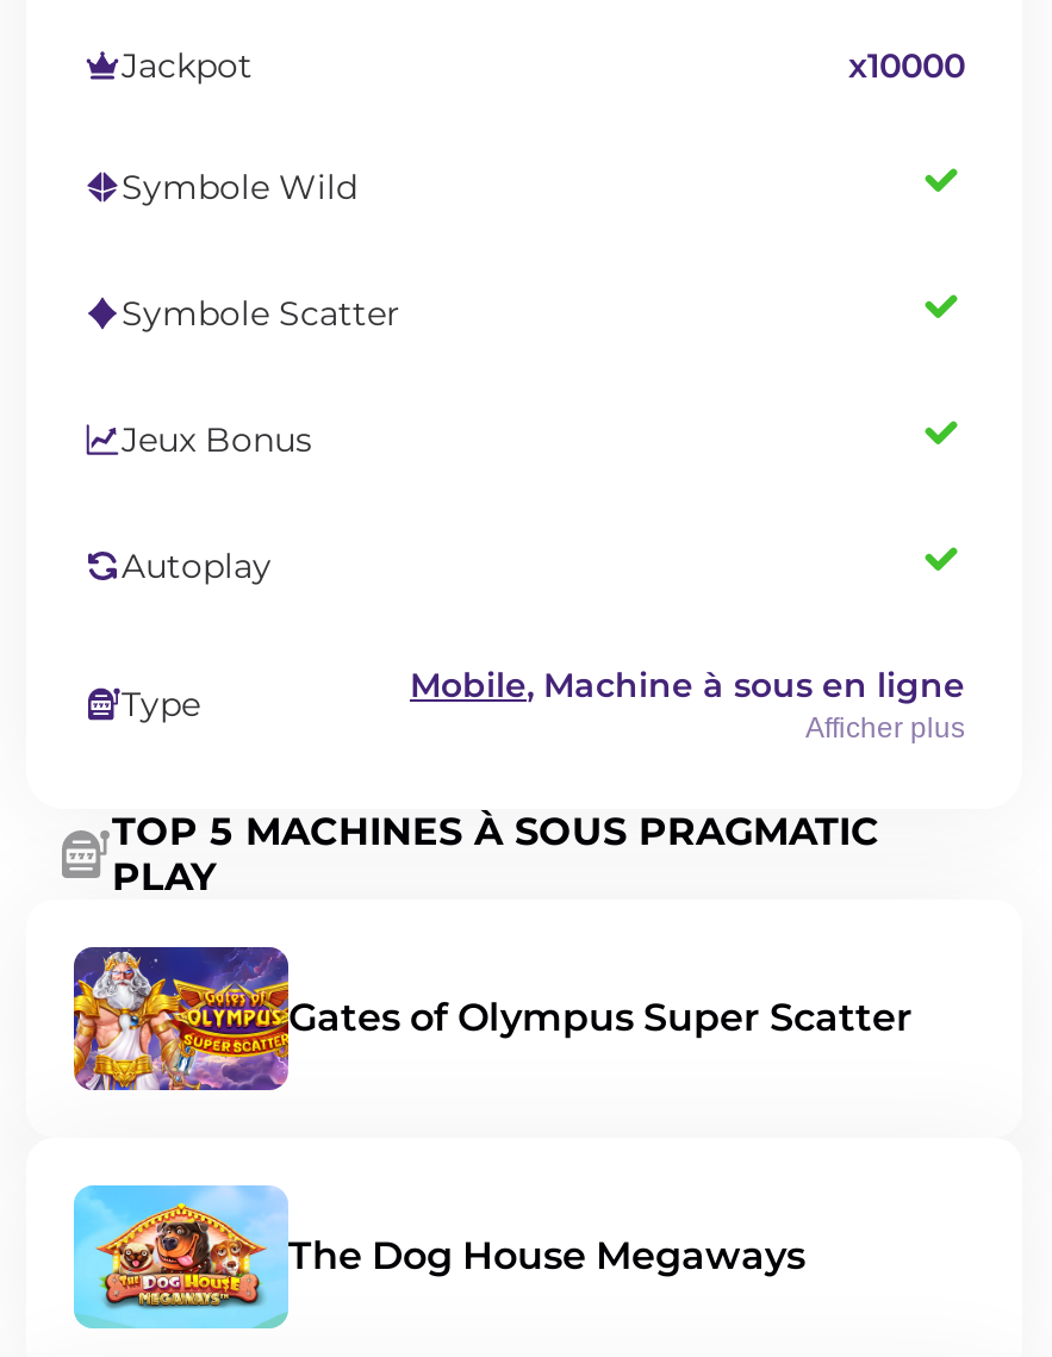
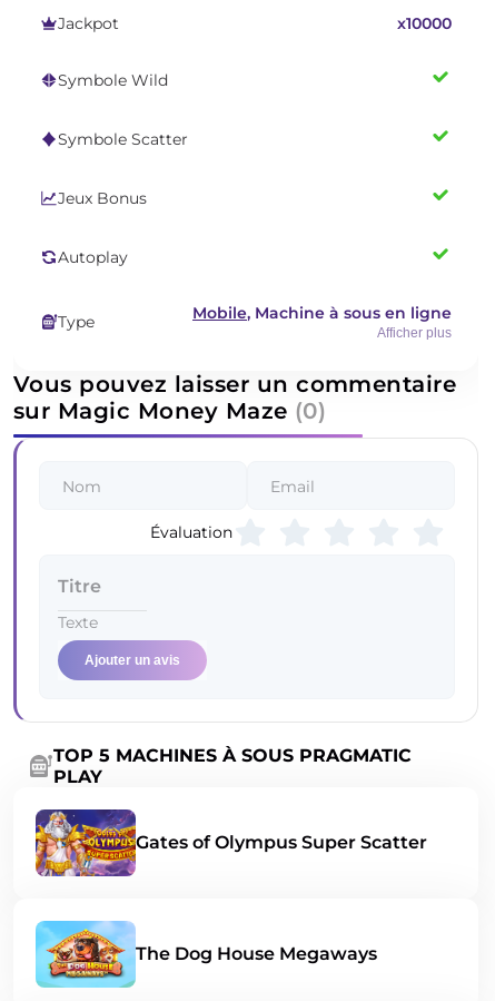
+ [image]
+ Évaluation

+ Vous pouvez laisser un commentaire
+ sur Magic Money Maze (0)

+ Ajouter un avis
